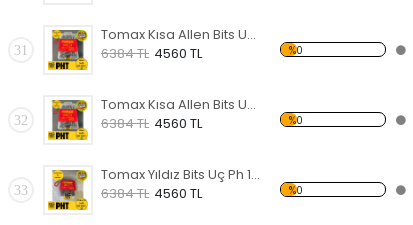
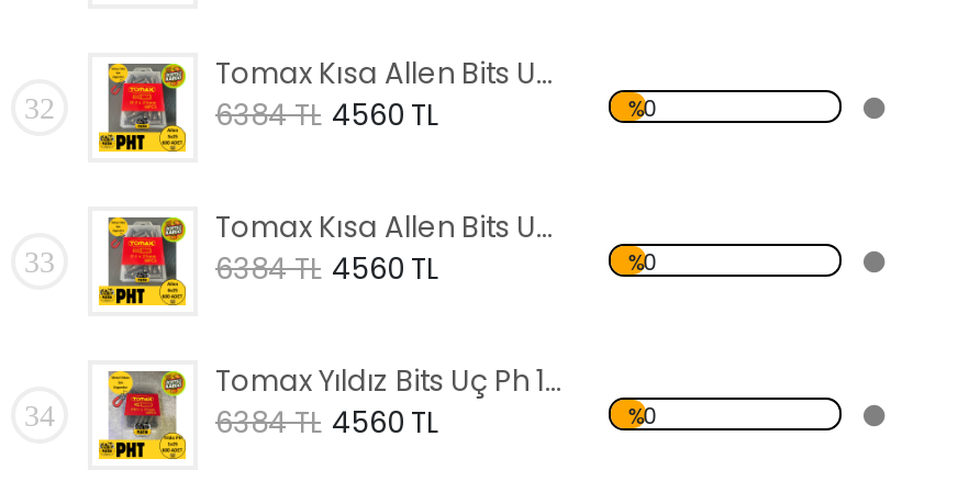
- 31
+ 32

- 32
+ 33

- 33
+ 34
